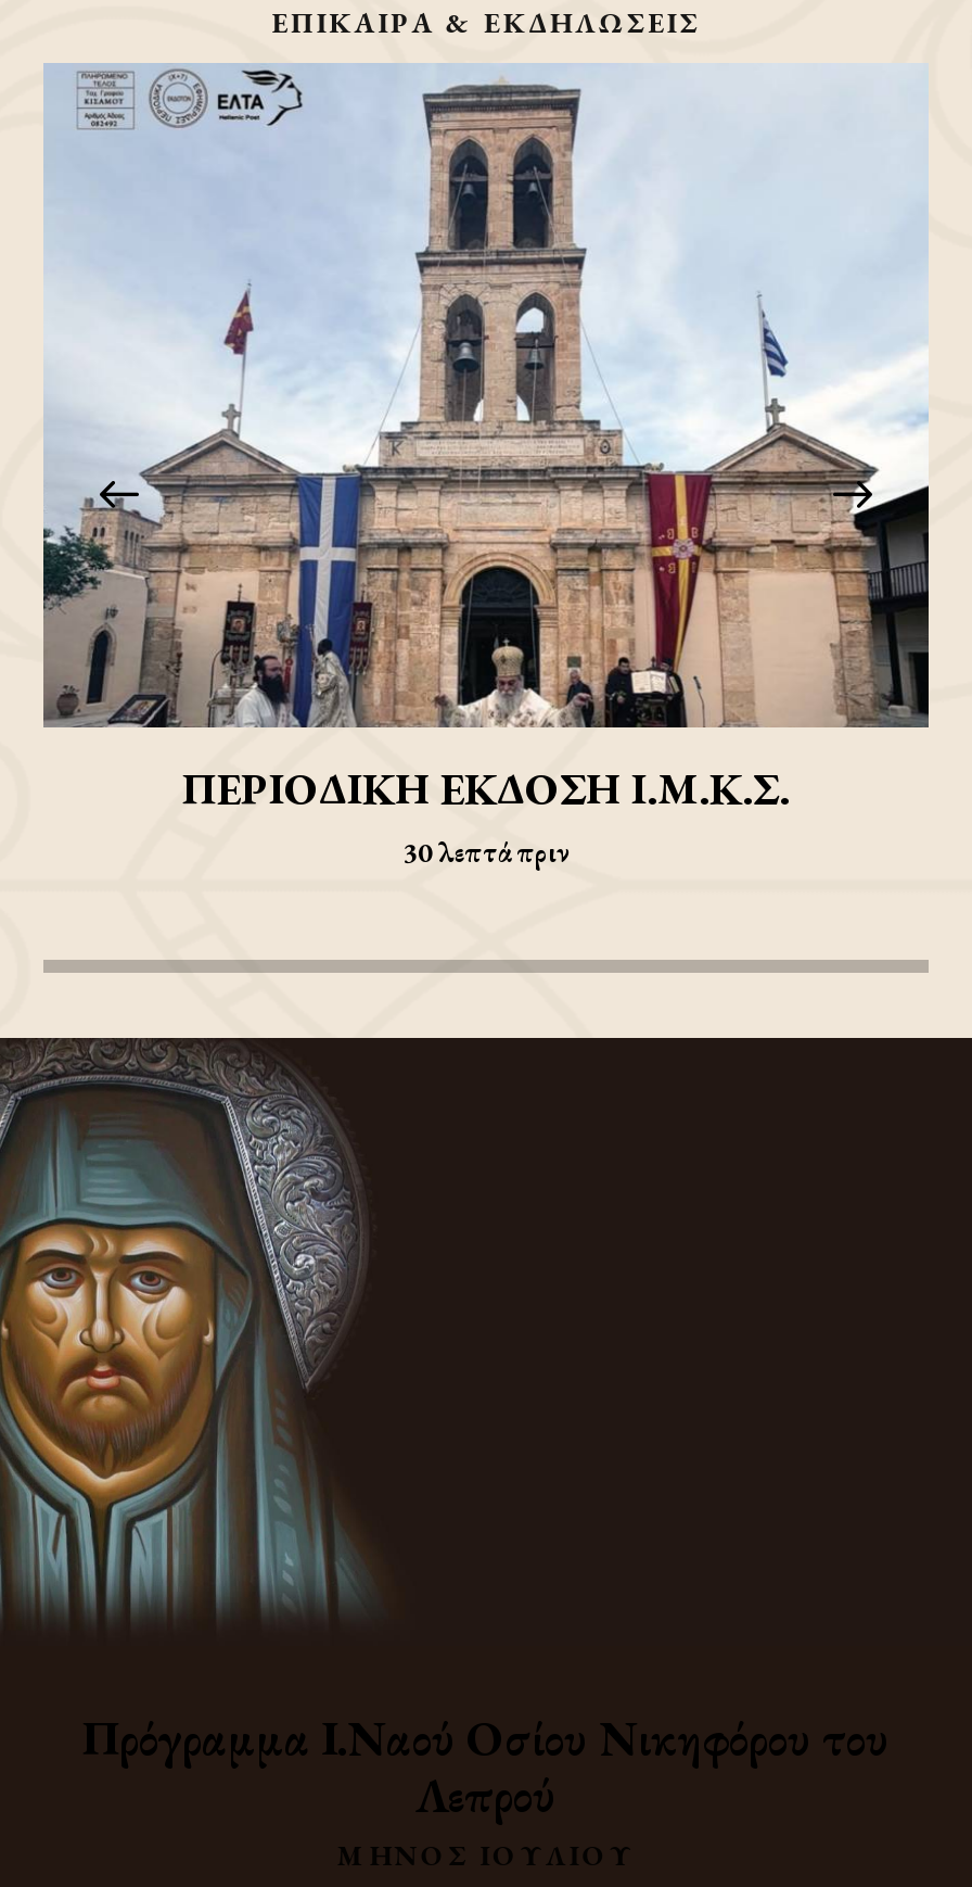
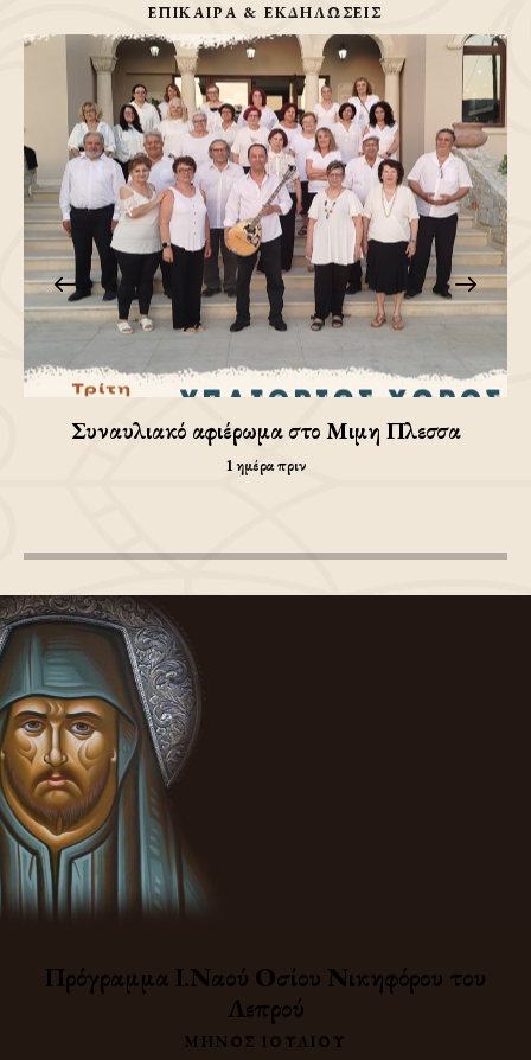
- [image]
- ΠΕΡΙΟΔΙΚΗ ΕΚΔΟΣΗ Ι.Μ.Κ.Σ.
- 30 λεπτά πριν
+ [image]
+ Συναυλιακό αφιέρωμα στο Μιμη Πλεσσα
+ 1 ημέρα πριν
